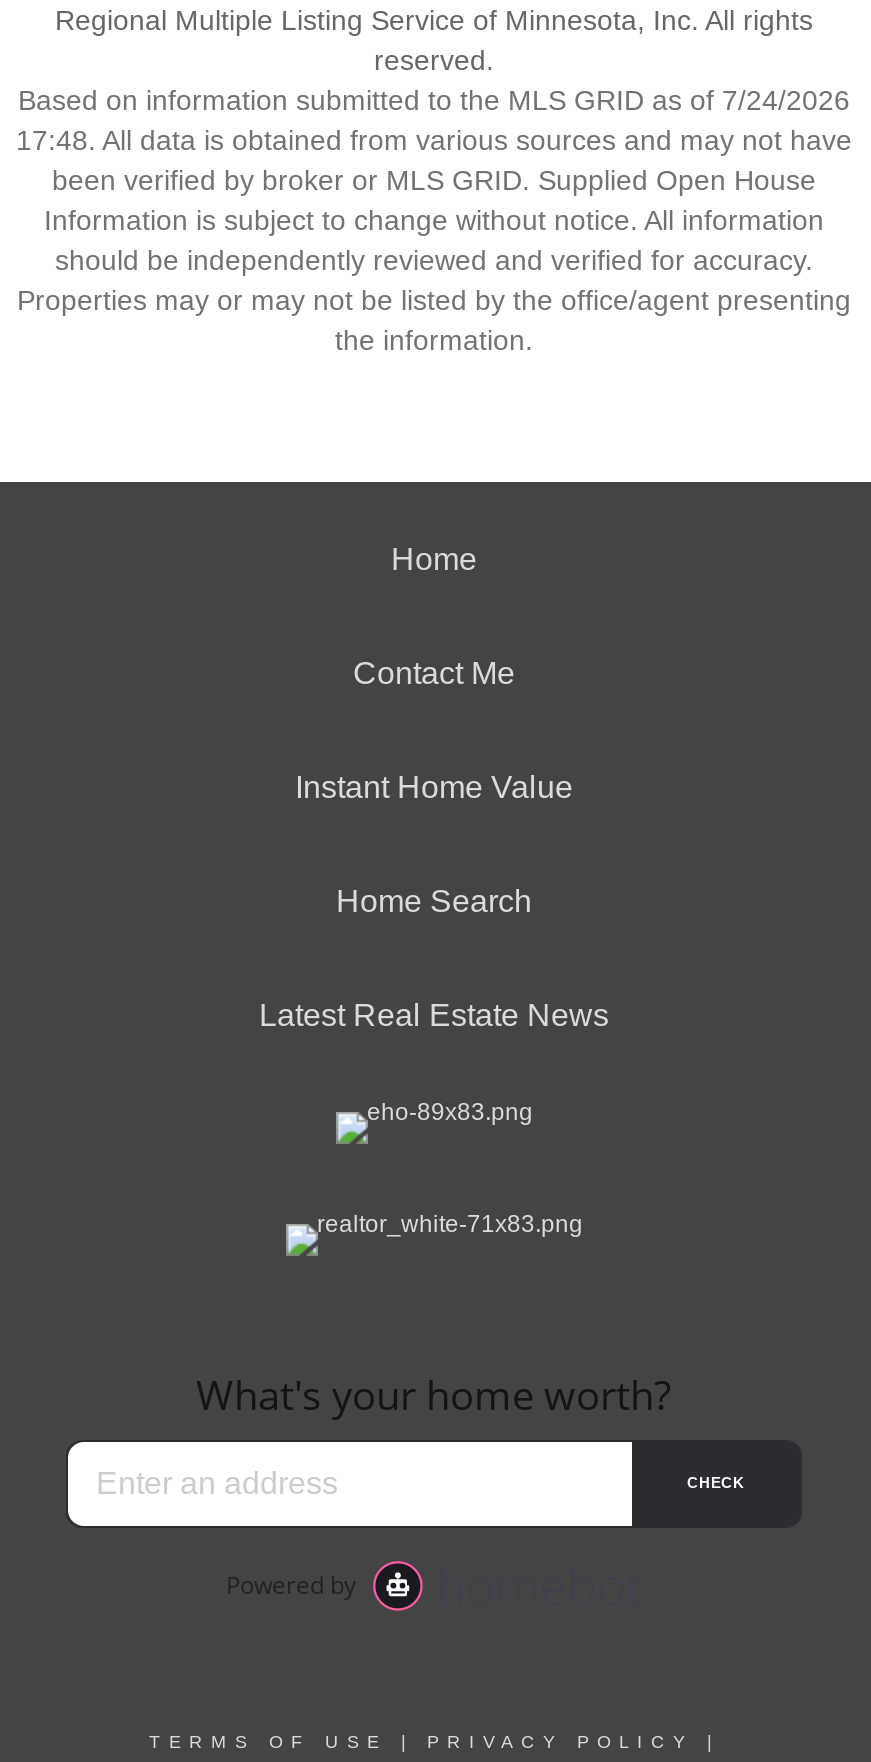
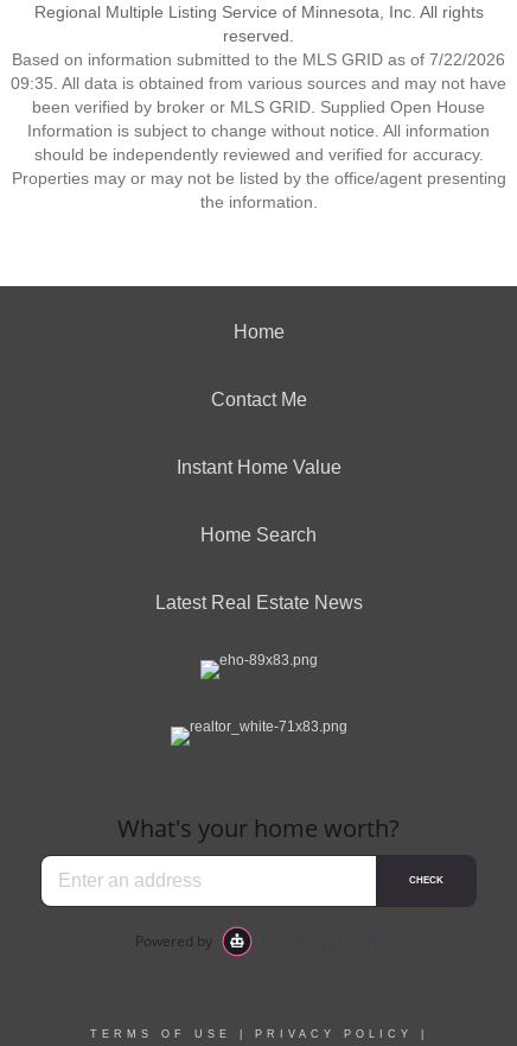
- Based on information submitted to the MLS GRID as of 7/24/2026
+ Based on information submitted to the MLS GRID as of 7/22/2026

- 17:48. All data is obtained from various sources and may not have
+ 09:35. All data is obtained from various sources and may not have
